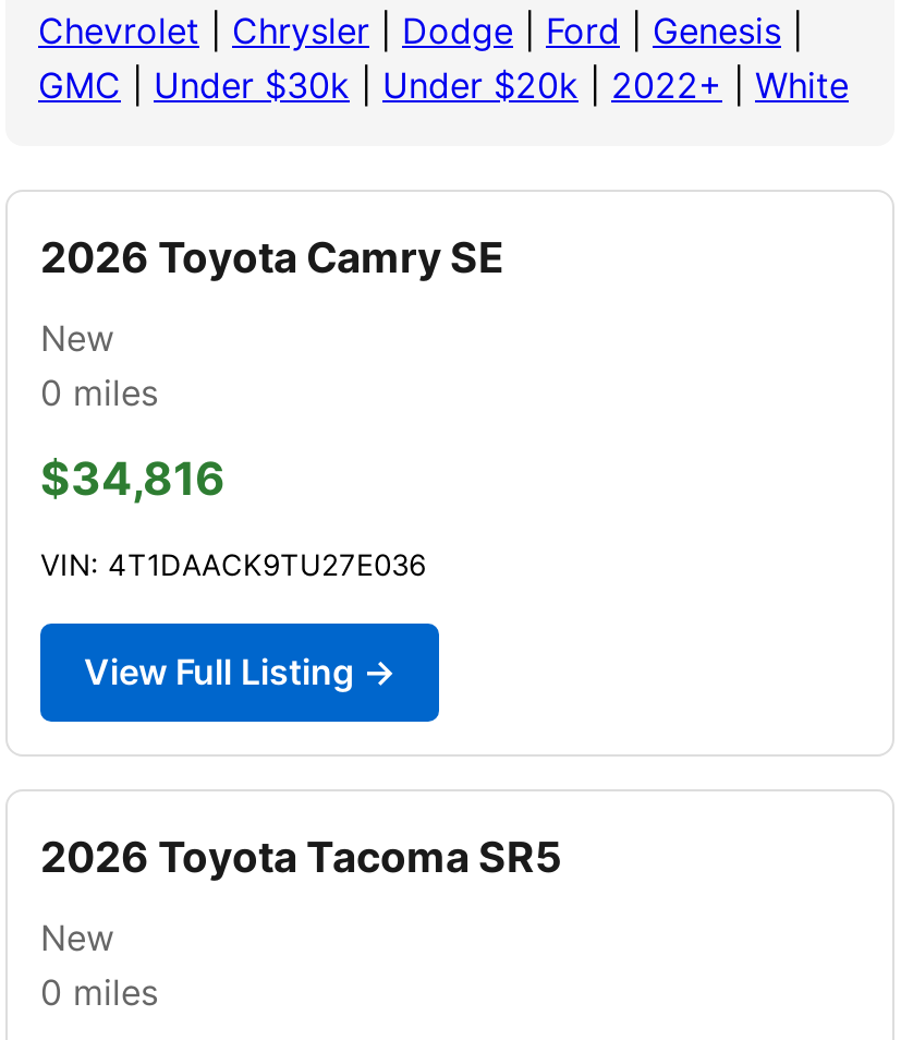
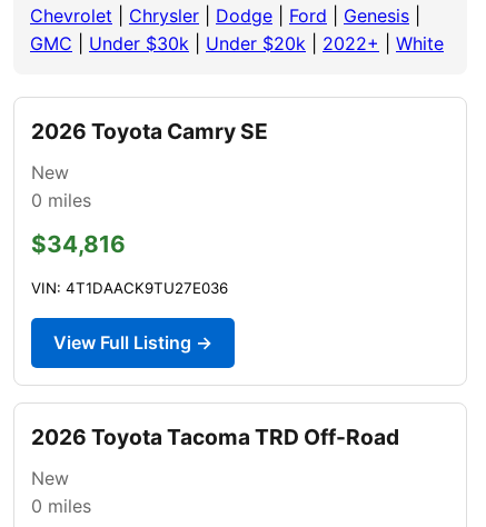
- 2026 Toyota Tacoma SR5
+ 2026 Toyota Tacoma TRD Off-Road
